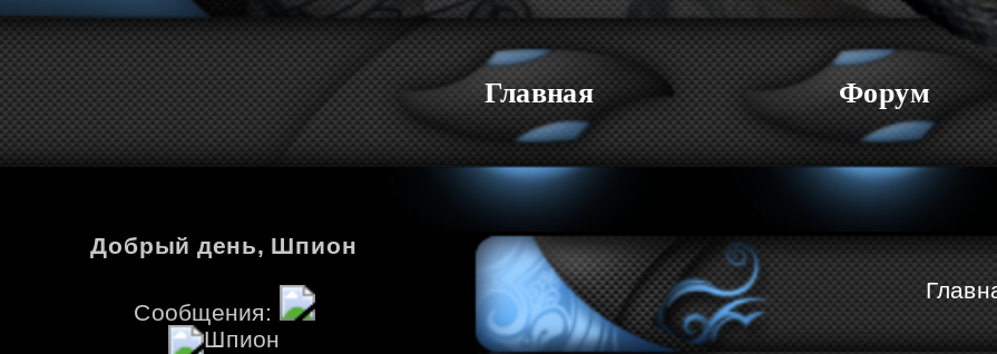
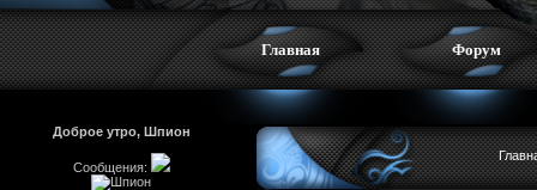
- Добрый день, Шпион
+ Доброе утро, Шпион
